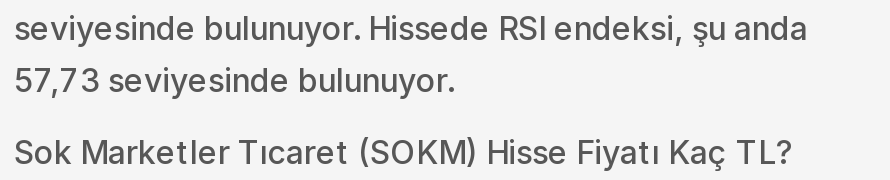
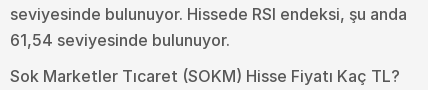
- 57,73 seviyesinde bulunuyor.
+ 61,54 seviyesinde bulunuyor.
